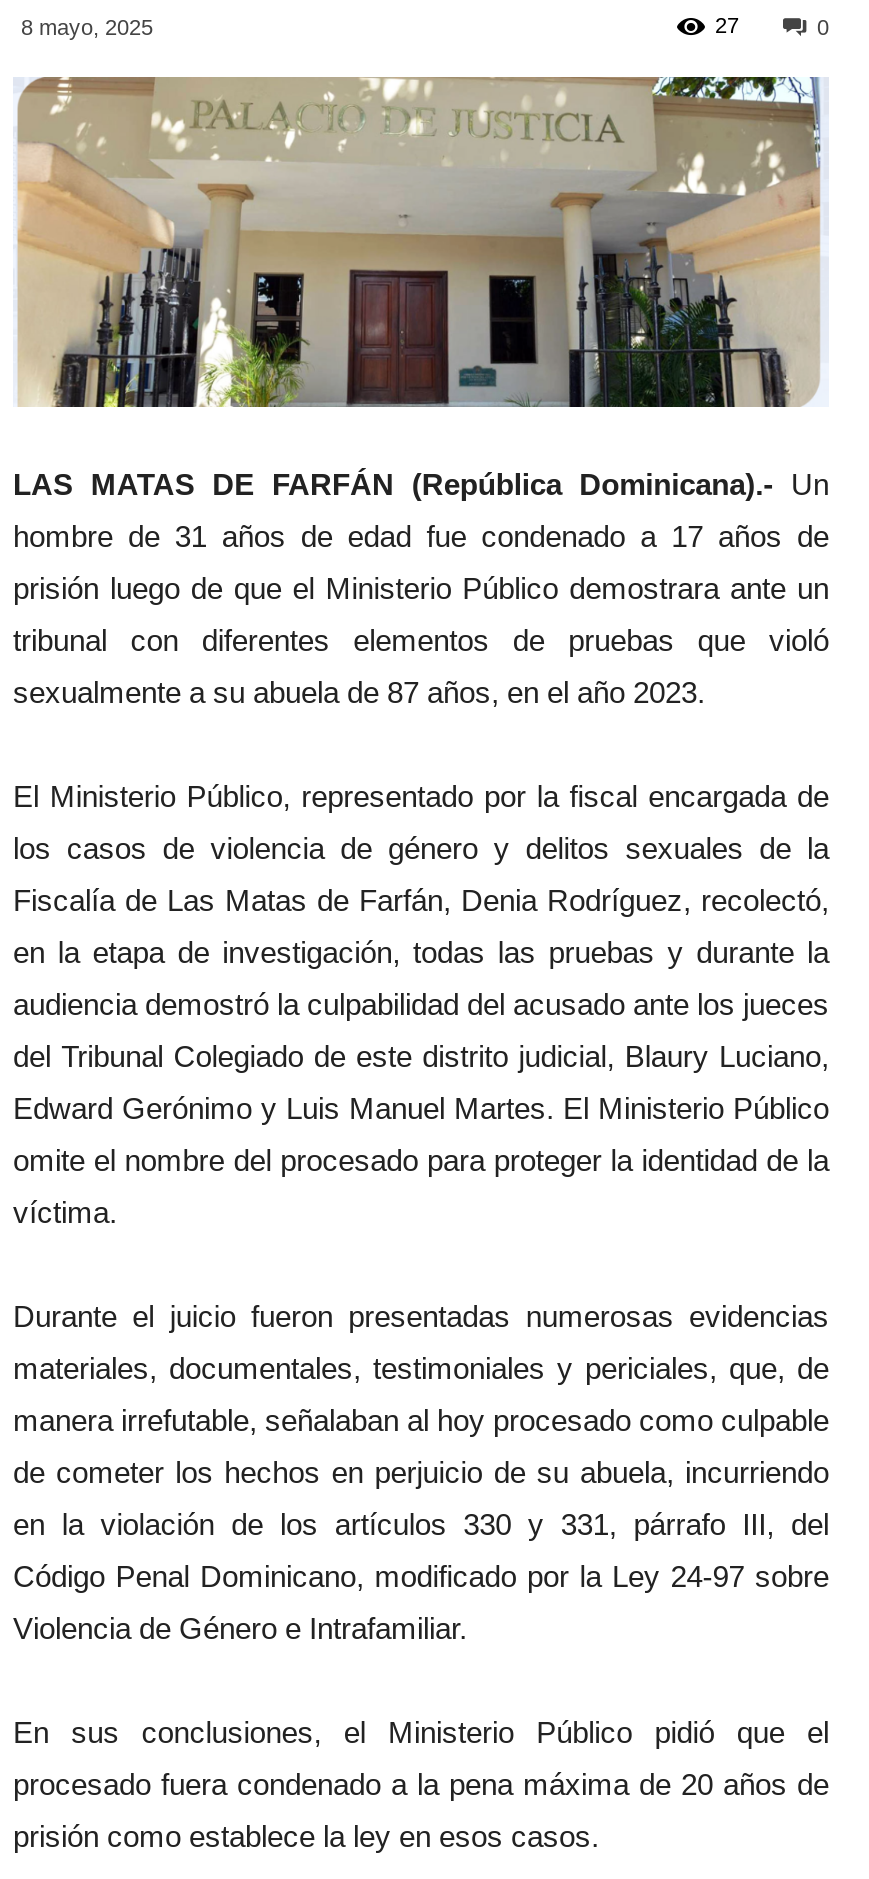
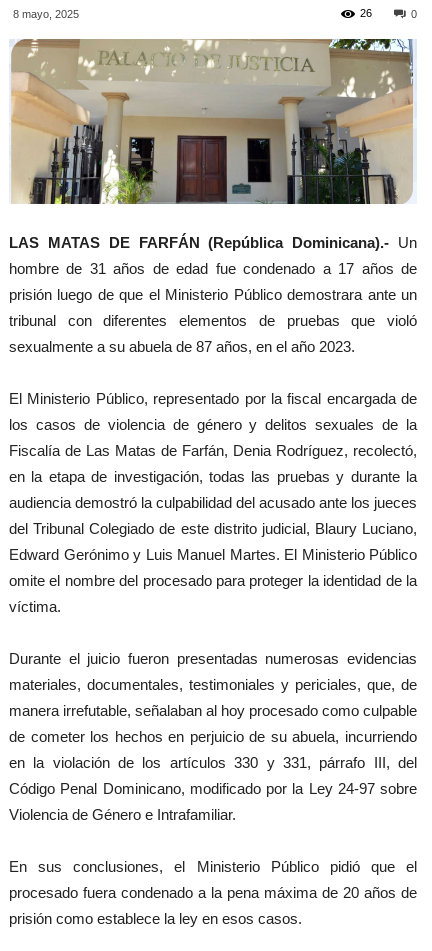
- 27
+ 26
